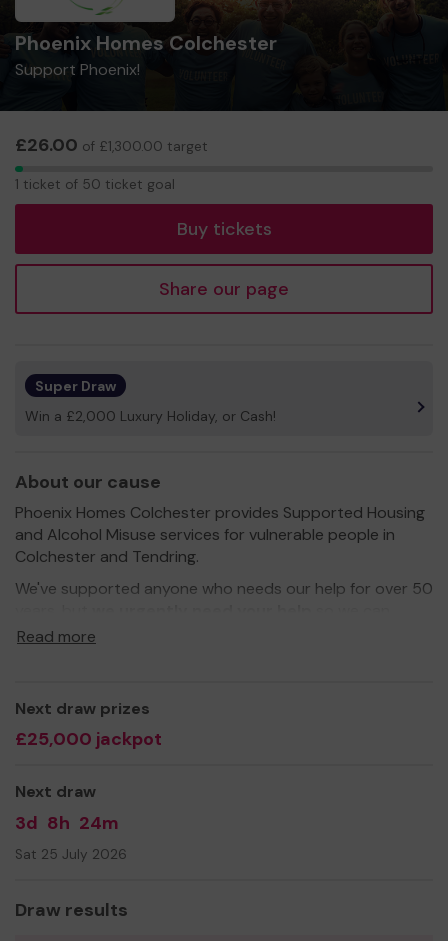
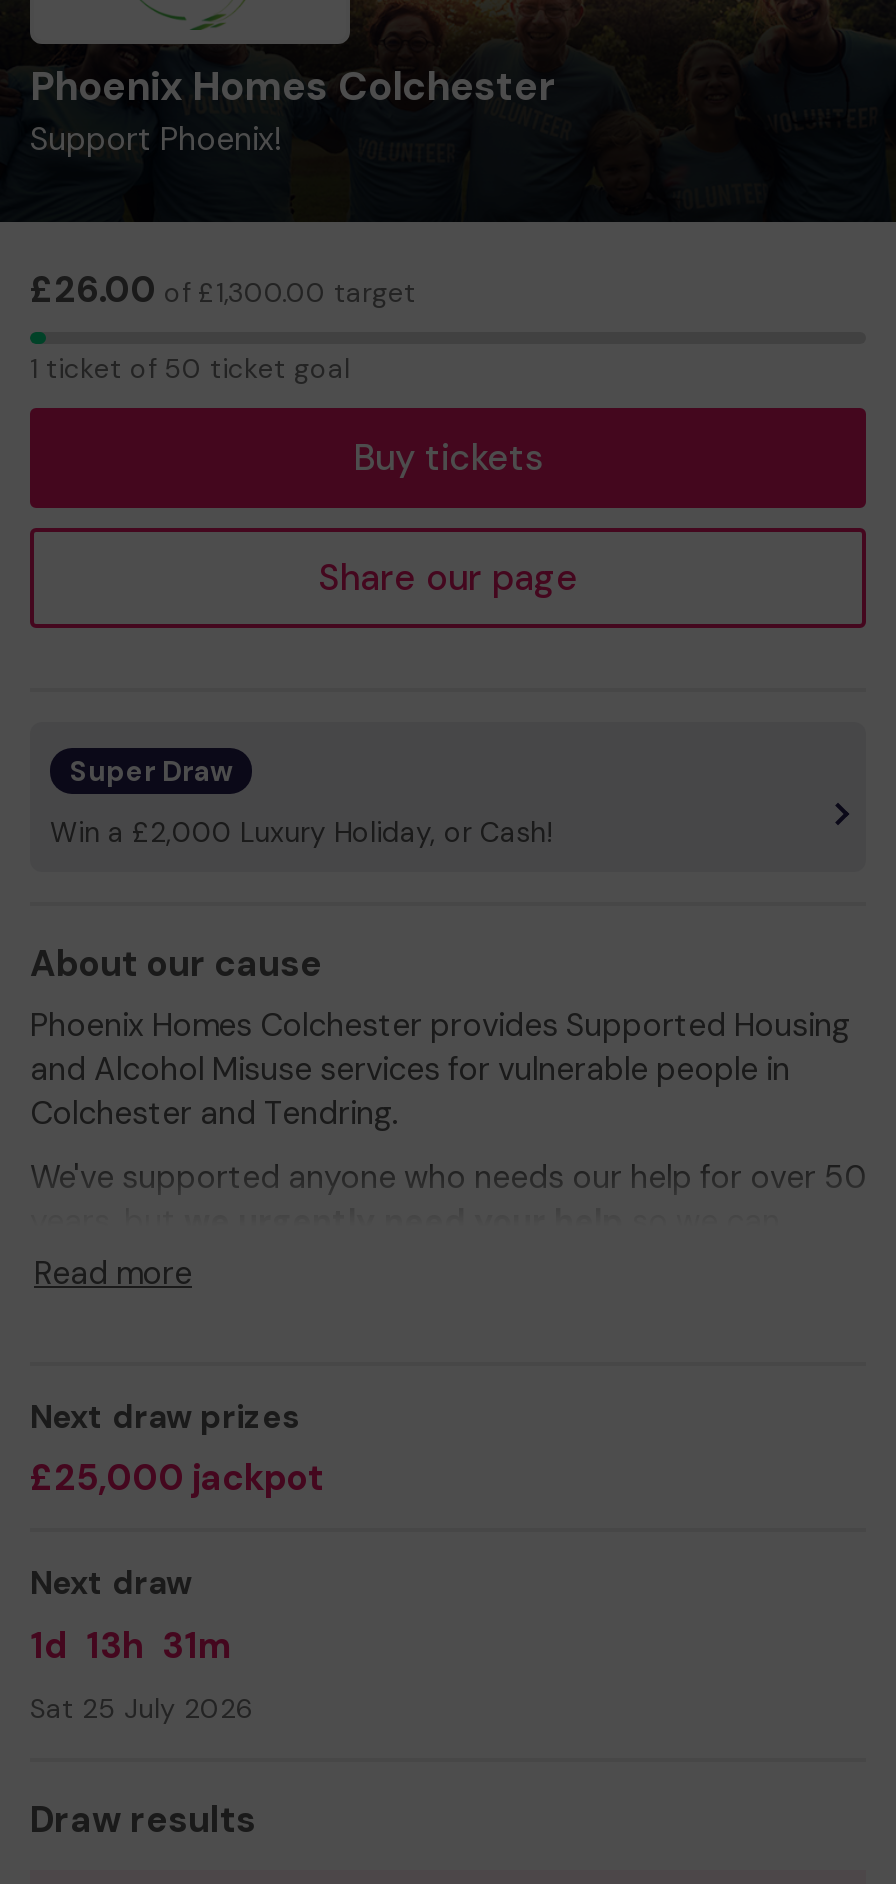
- 3d 8h 24m
+ 1d 13h 31m
